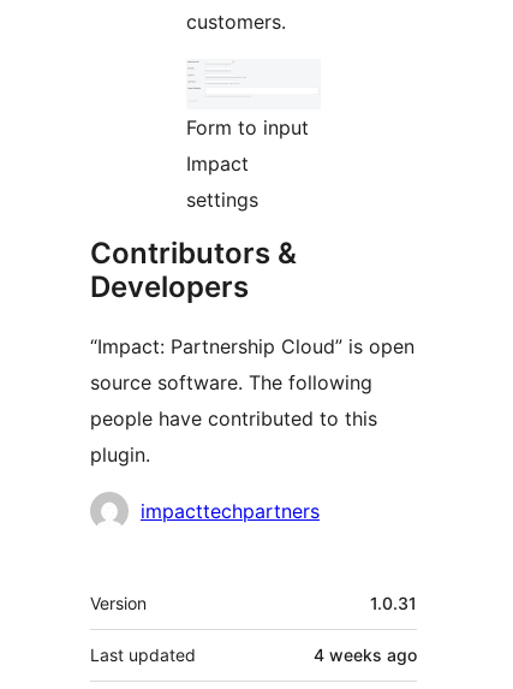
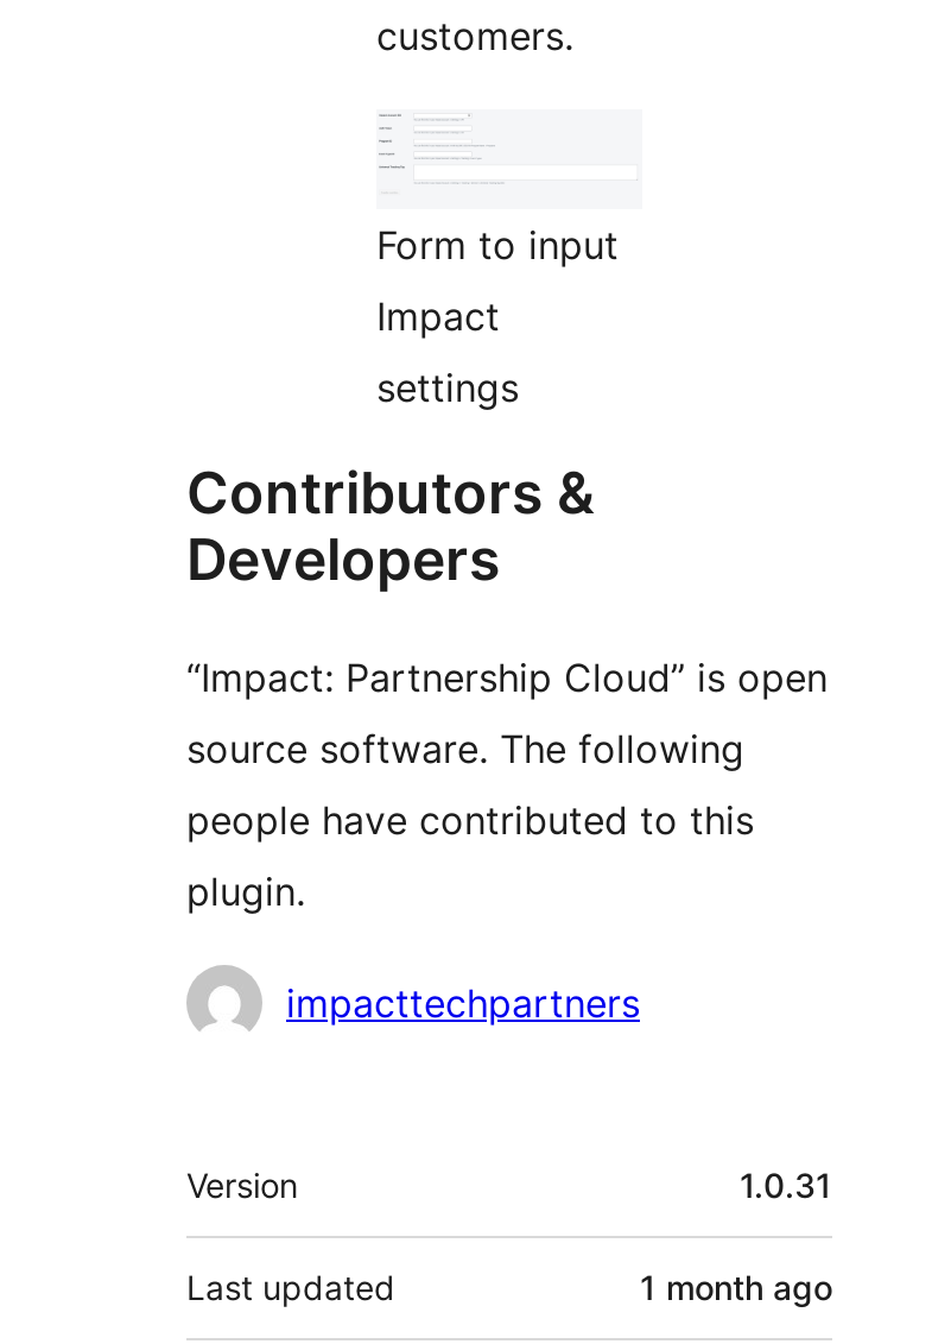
- 4 weeks ago
+ 1 month ago
